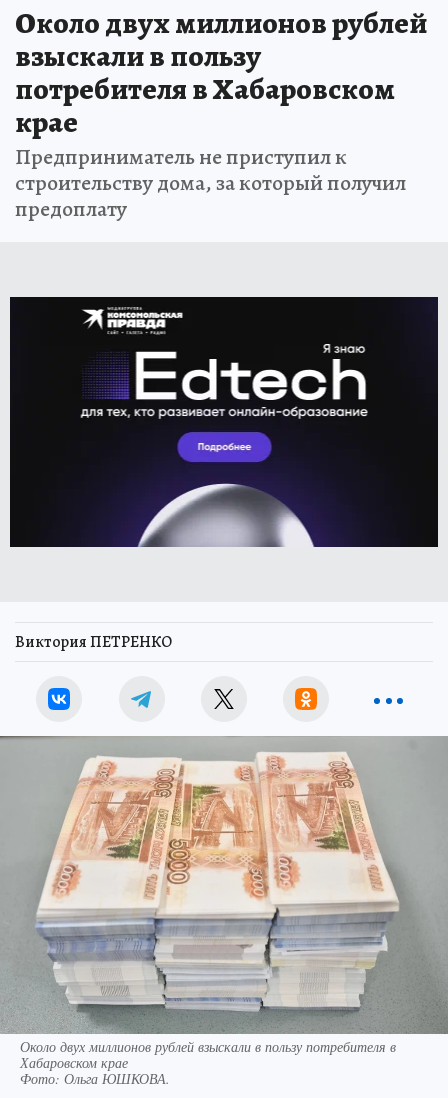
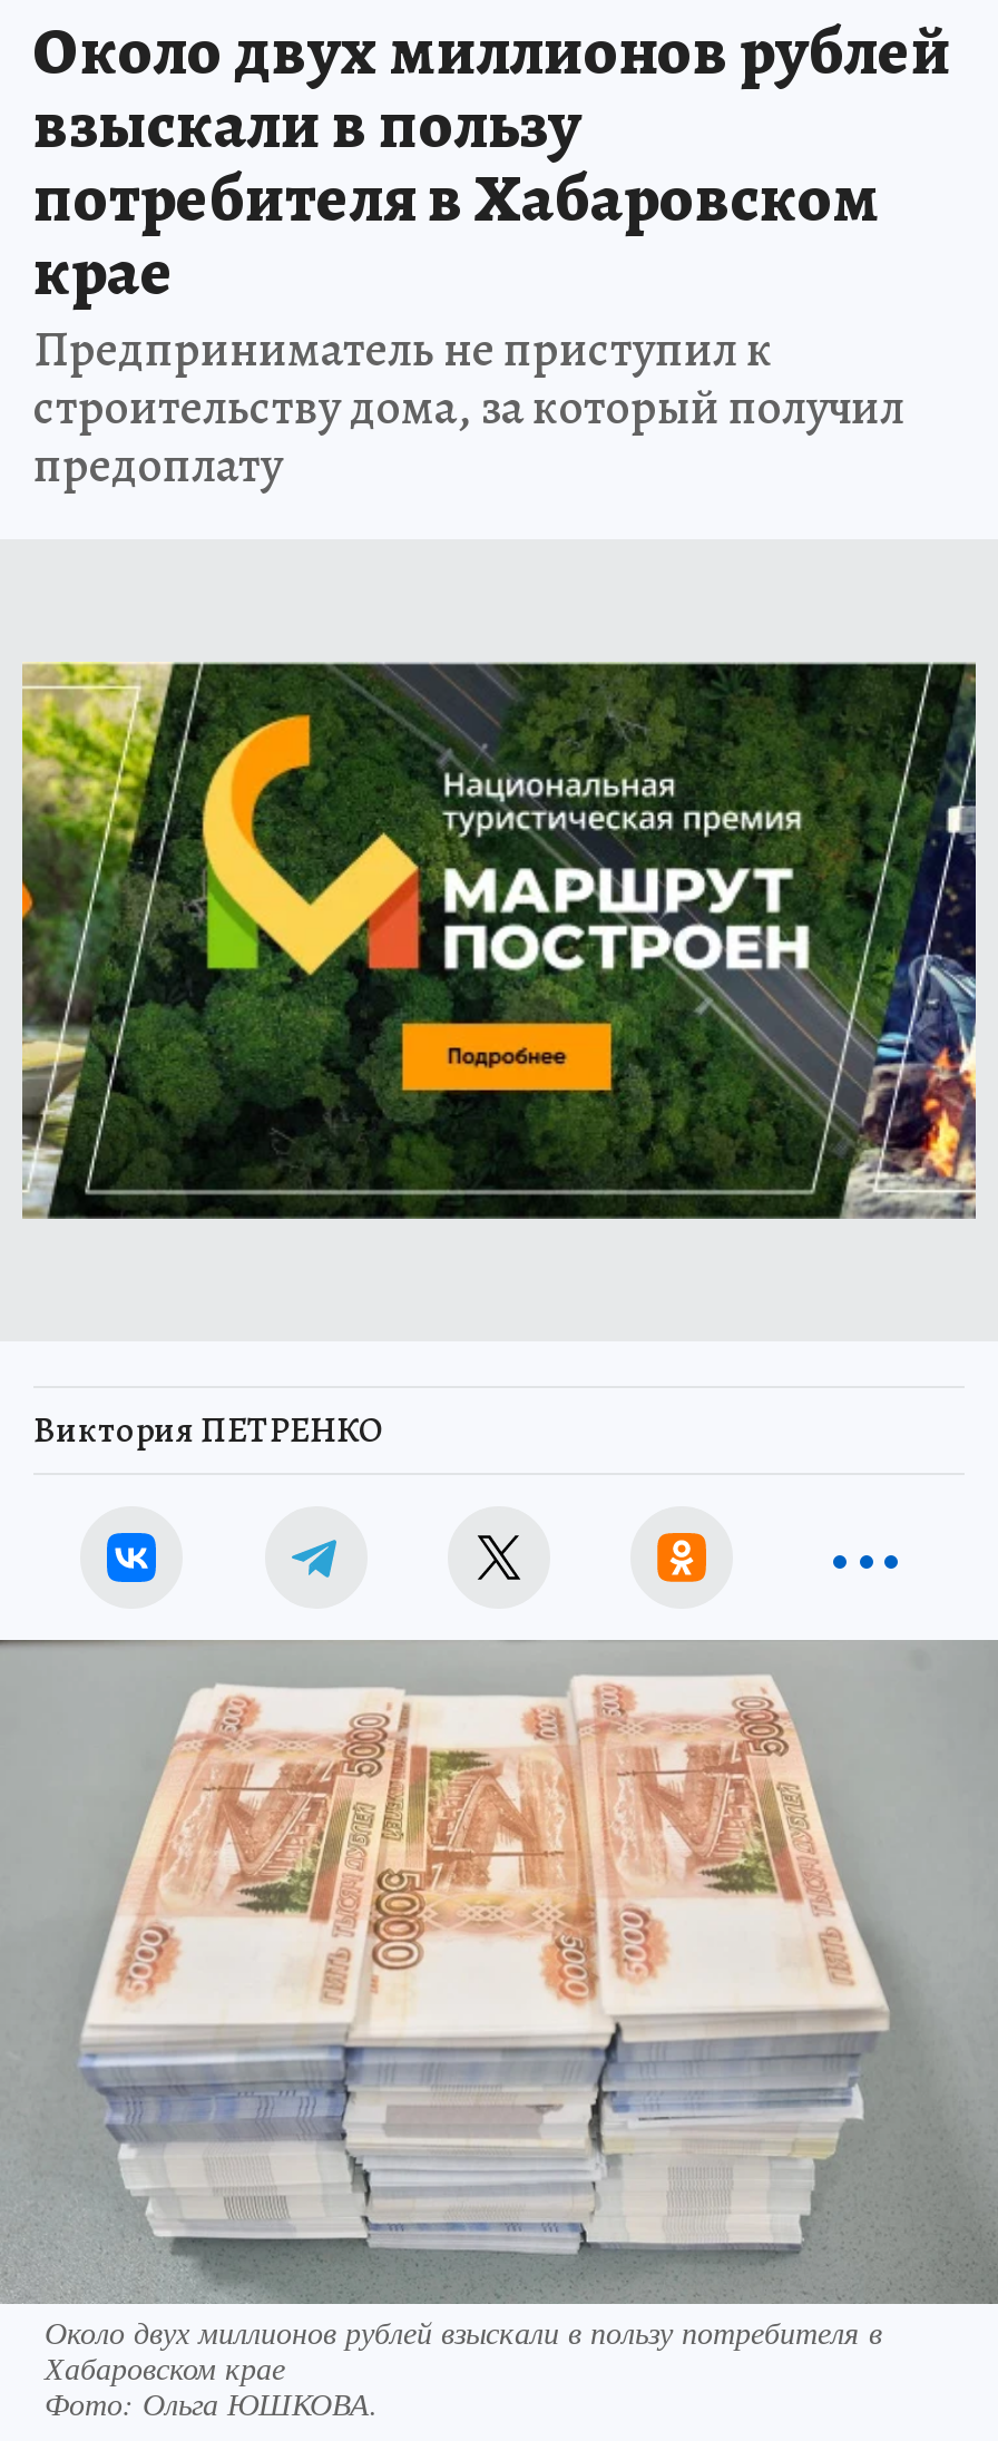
- [image]
+ [image]
